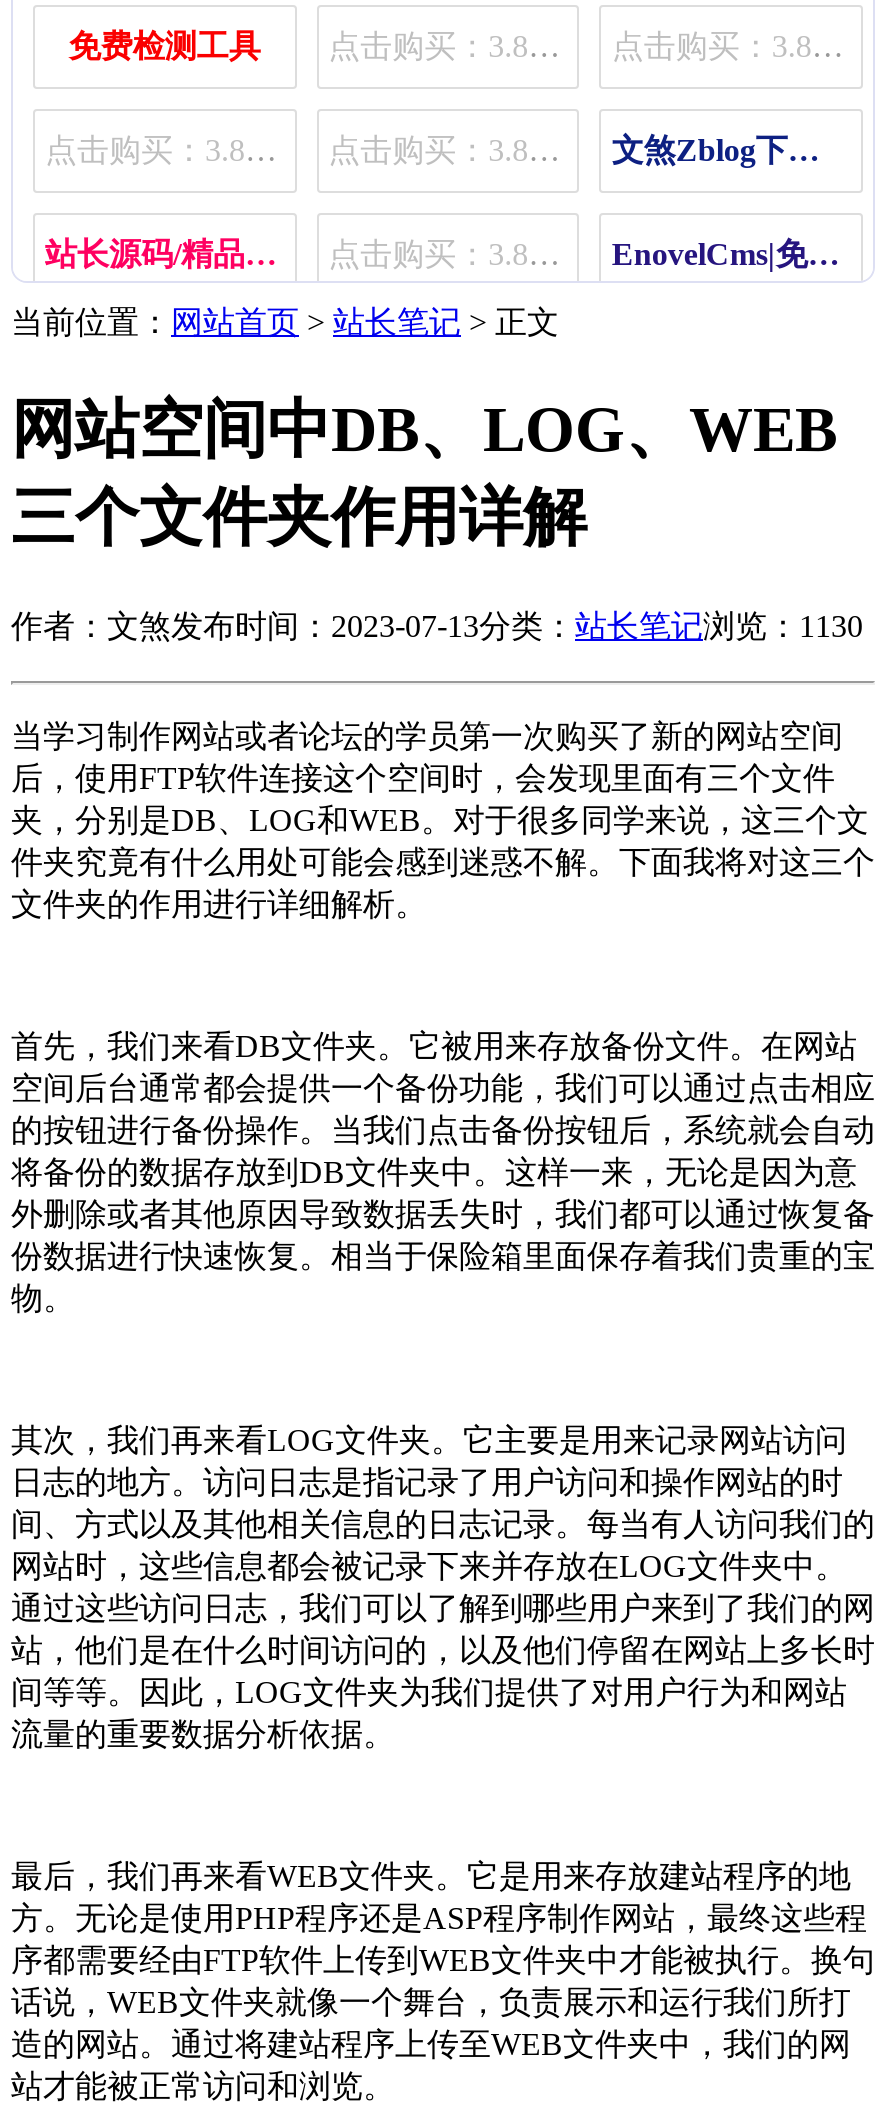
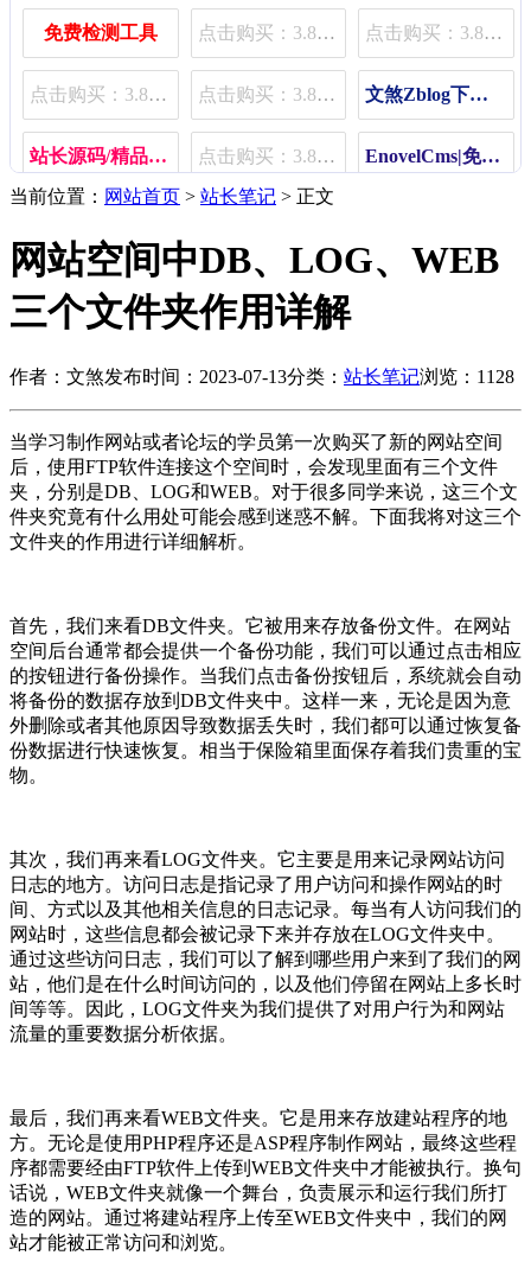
- 作者：文煞发布时间：2023-07-13分类：站长笔记浏览：1130
+ 作者：文煞发布时间：2023-07-13分类：站长笔记浏览：1128
